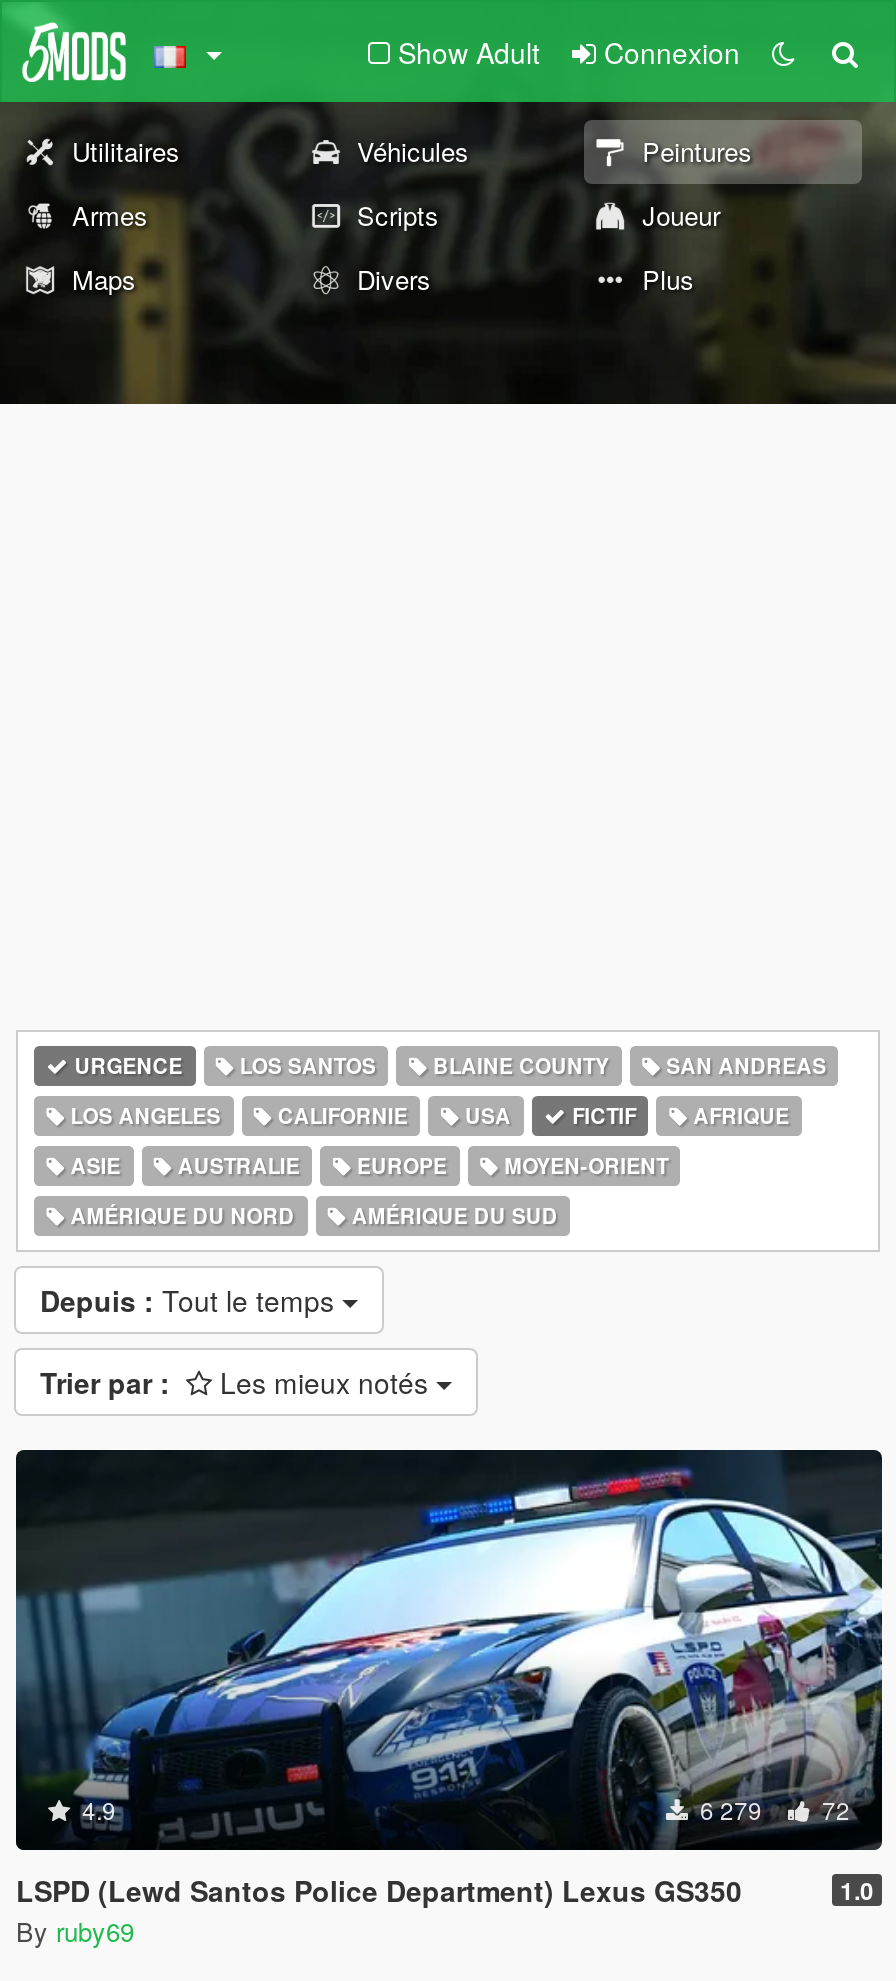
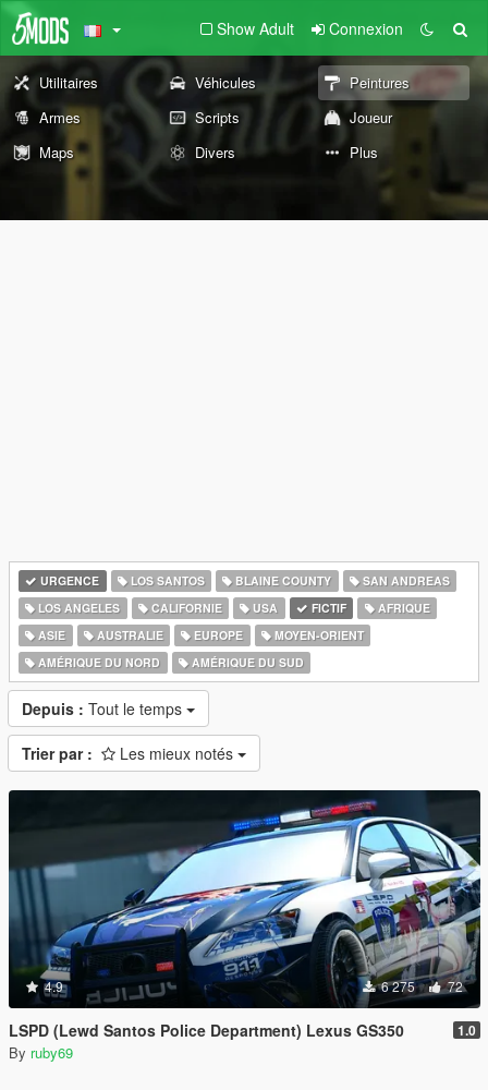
- 6 279 72
+ 6 275 72
